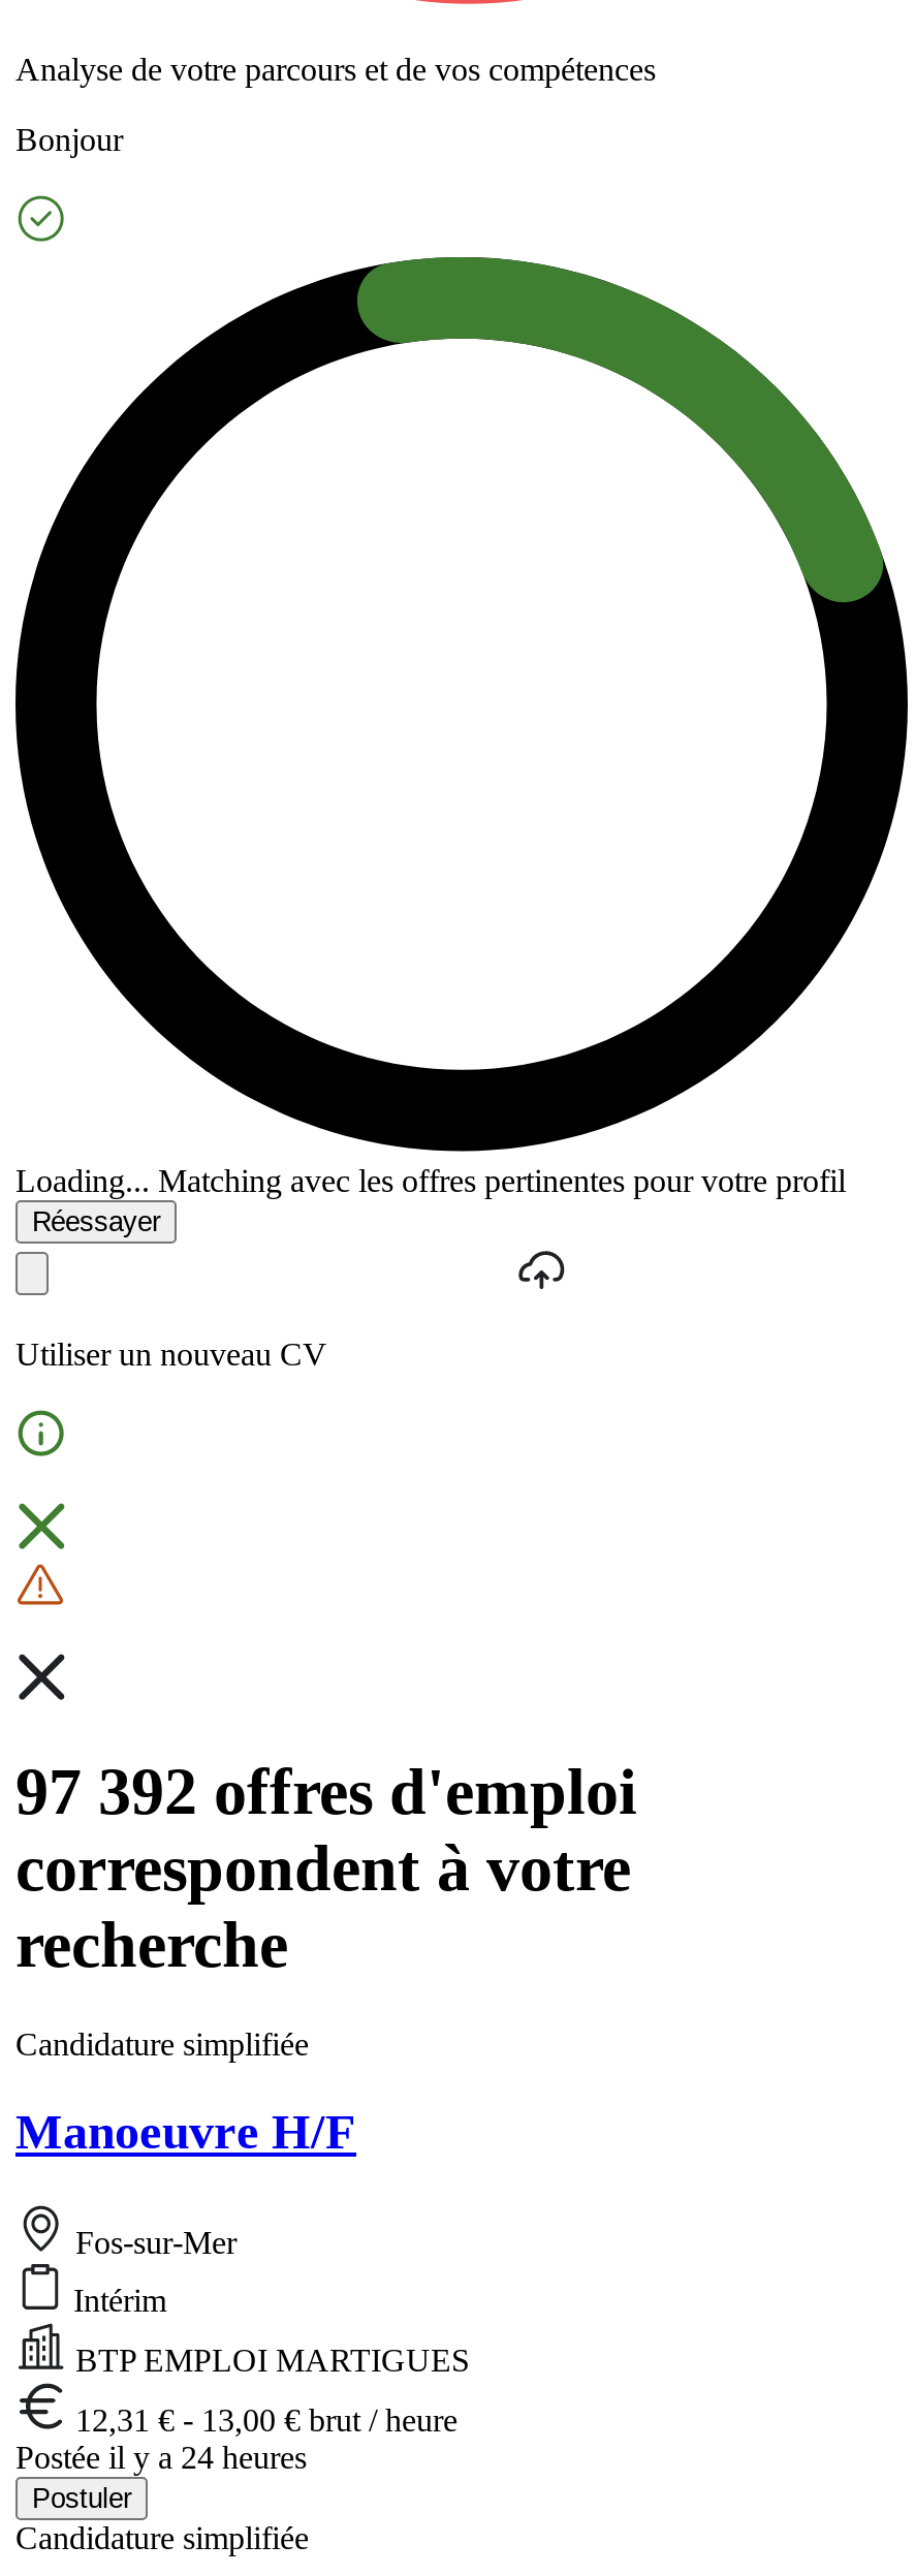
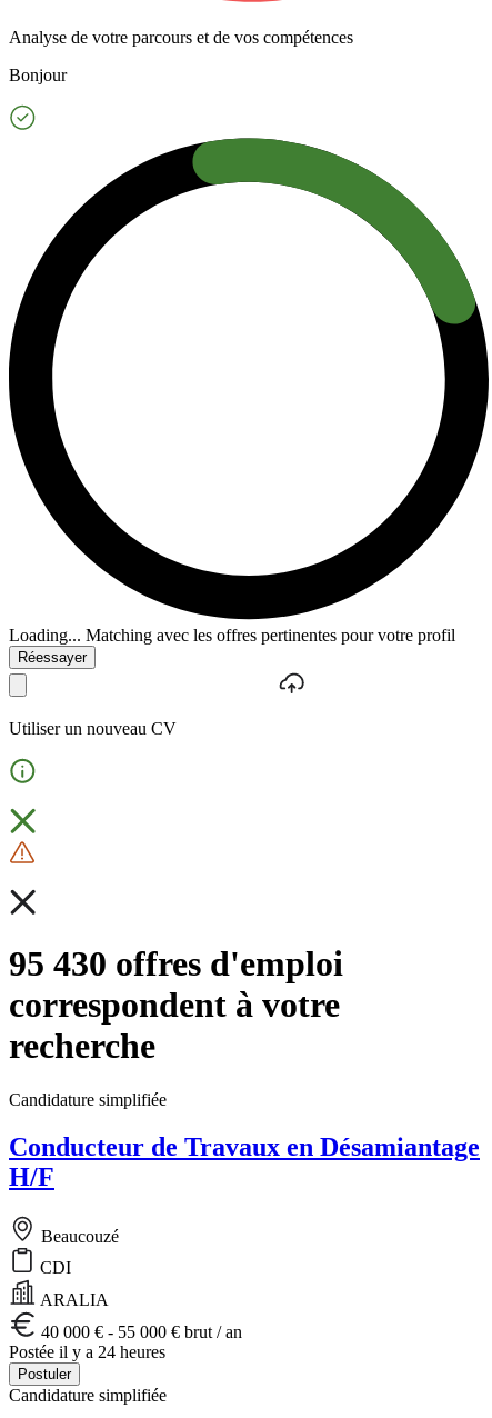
- 97 392 offres d'emploi
+ 95 430 offres d'emploi

- Manoeuvre H/F
+ Conducteur de Travaux en Désamiantage
+ H/F

- Fos-sur-Mer
+ Beaucouzé

- Intérim
+ CDI

- BTP EMPLOI MARTIGUES
+ ARALIA

- 12,31 € - 13,00 € brut / heure
+ 40 000 € - 55 000 € brut / an
